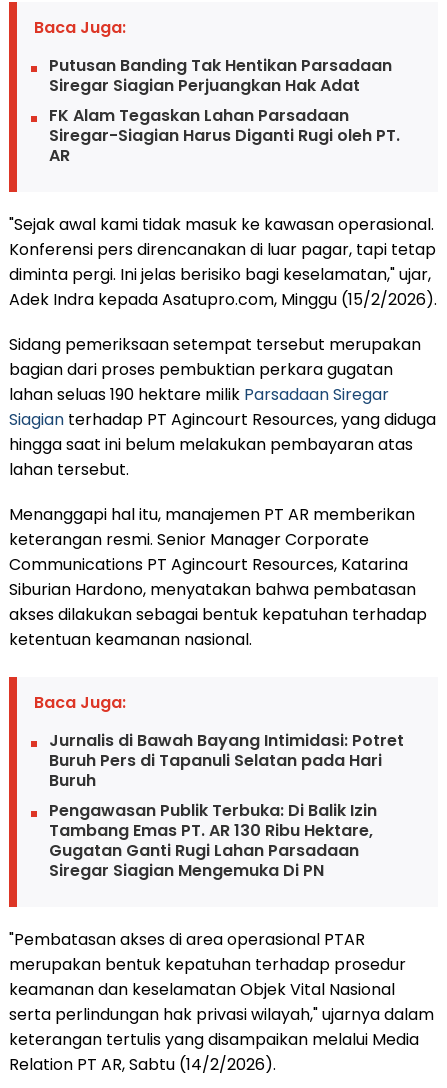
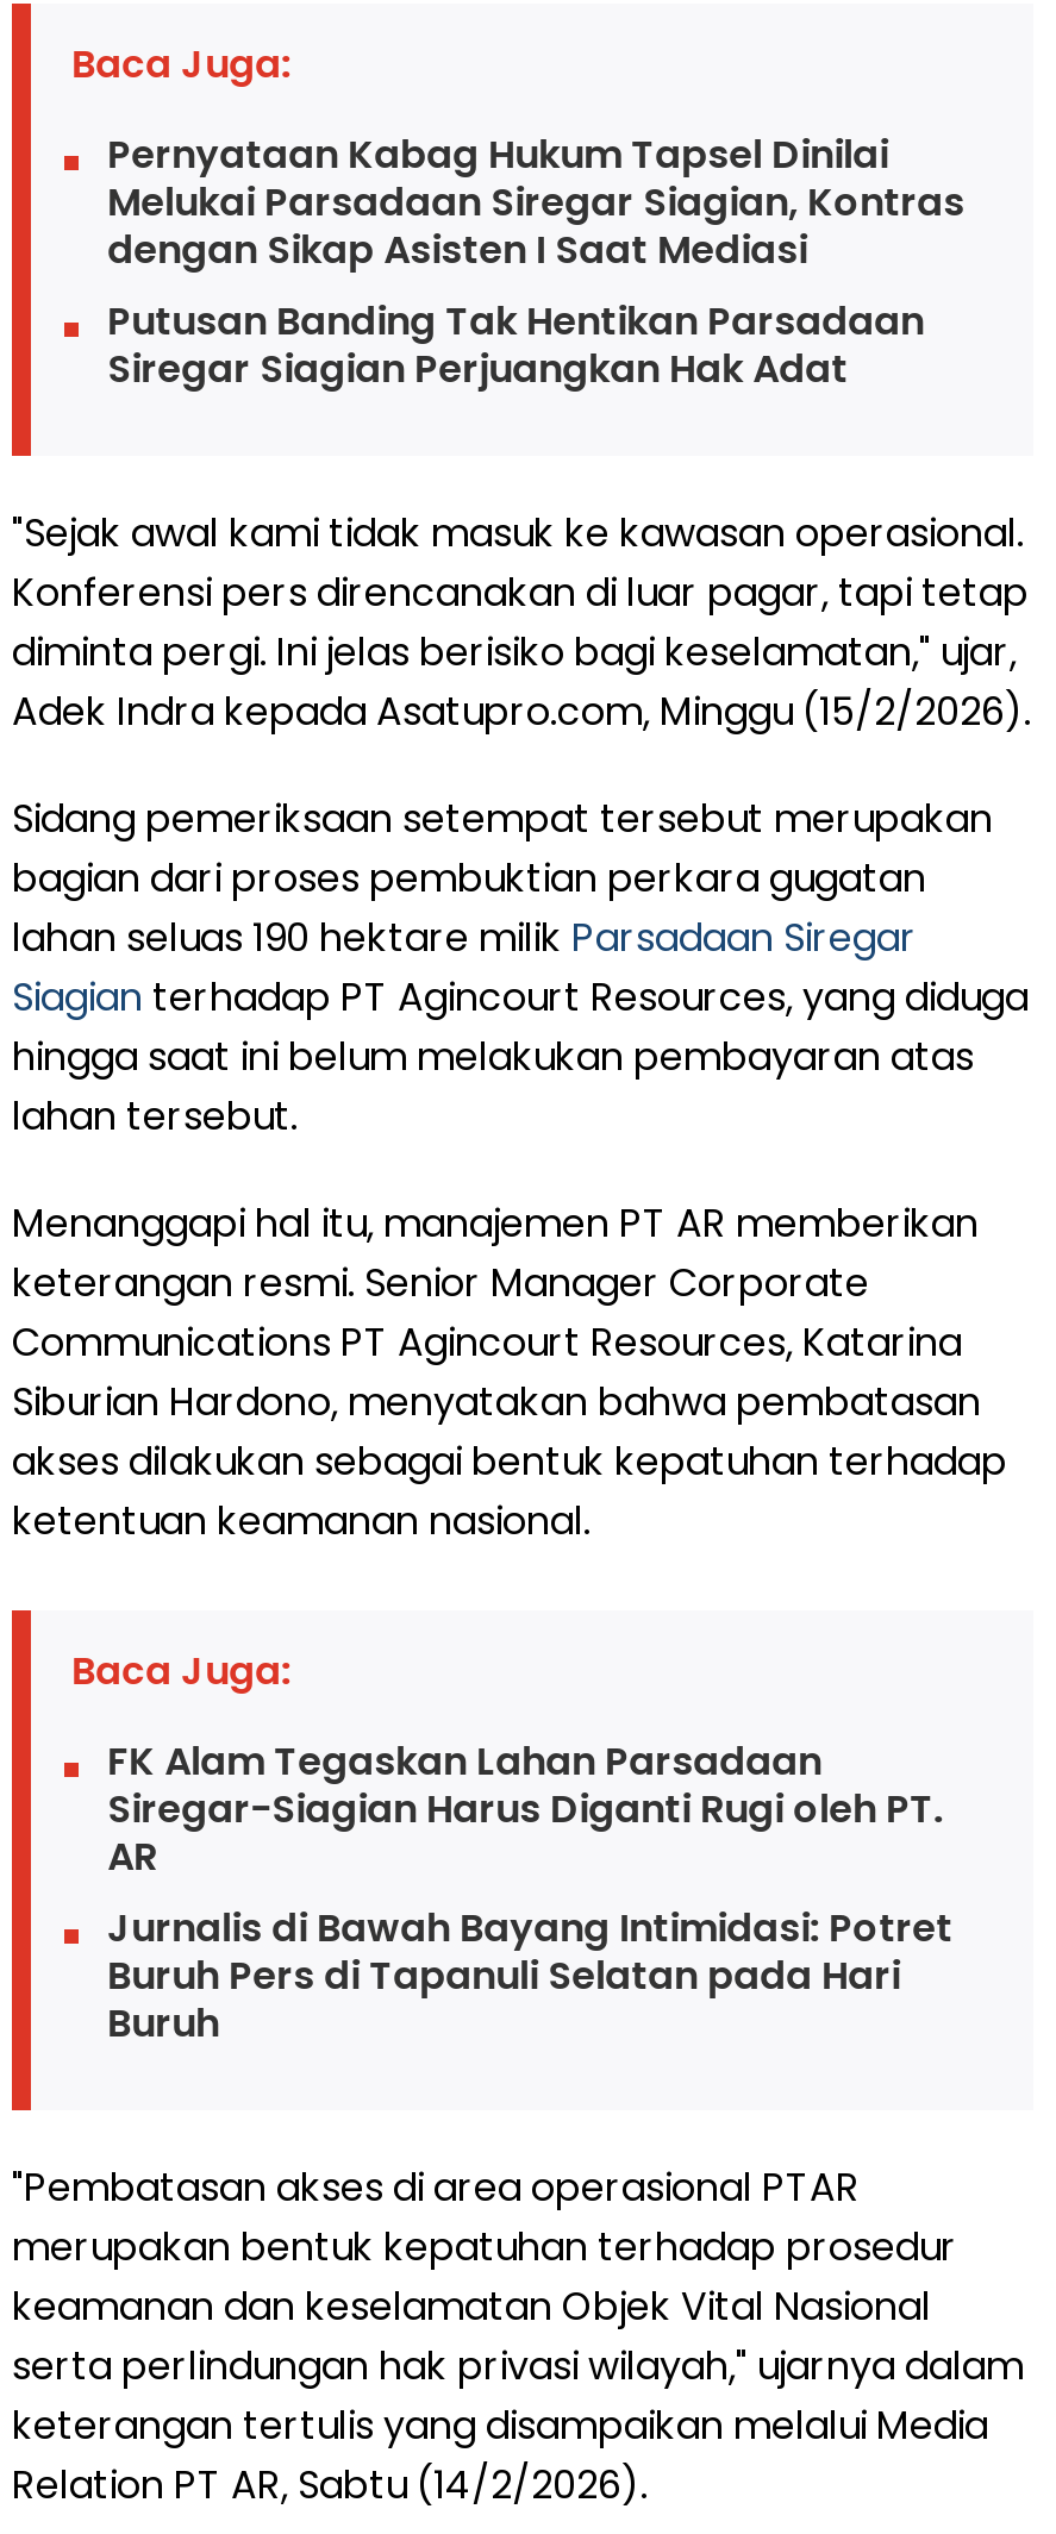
+ Pernyataan Kabag Hukum Tapsel Dinilai
+ Melukai Parsadaan Siregar Siagian, Kontras
+ dengan Sikap Asisten I Saat Mediasi

moved down: Putusan Banding Tak Hentikan Parsadaan | Siregar Siagian Perjuangkan Hak Adat

moved down: FK Alam Tegaskan Lahan Parsadaan | Siregar-Siagian Harus Diganti Rugi oleh PT. | AR

moved down: Jurnalis di Bawah Bayang Intimidasi: Potret | Buruh Pers di Tapanuli Selatan pada Hari | Buruh

- Pengawasan Publik Terbuka: Di Balik Izin
- Tambang Emas PT. AR 130 Ribu Hektare,
- Gugatan Ganti Rugi Lahan Parsadaan
- Siregar Siagian Mengemuka Di PN
